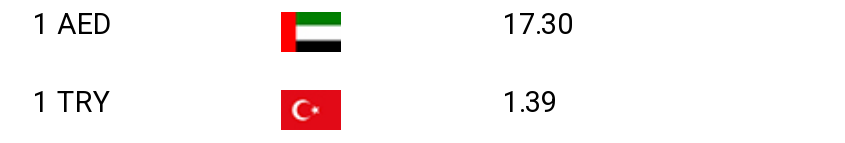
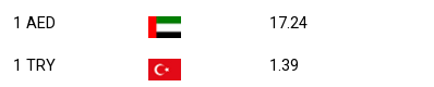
- 17.30
+ 17.24
